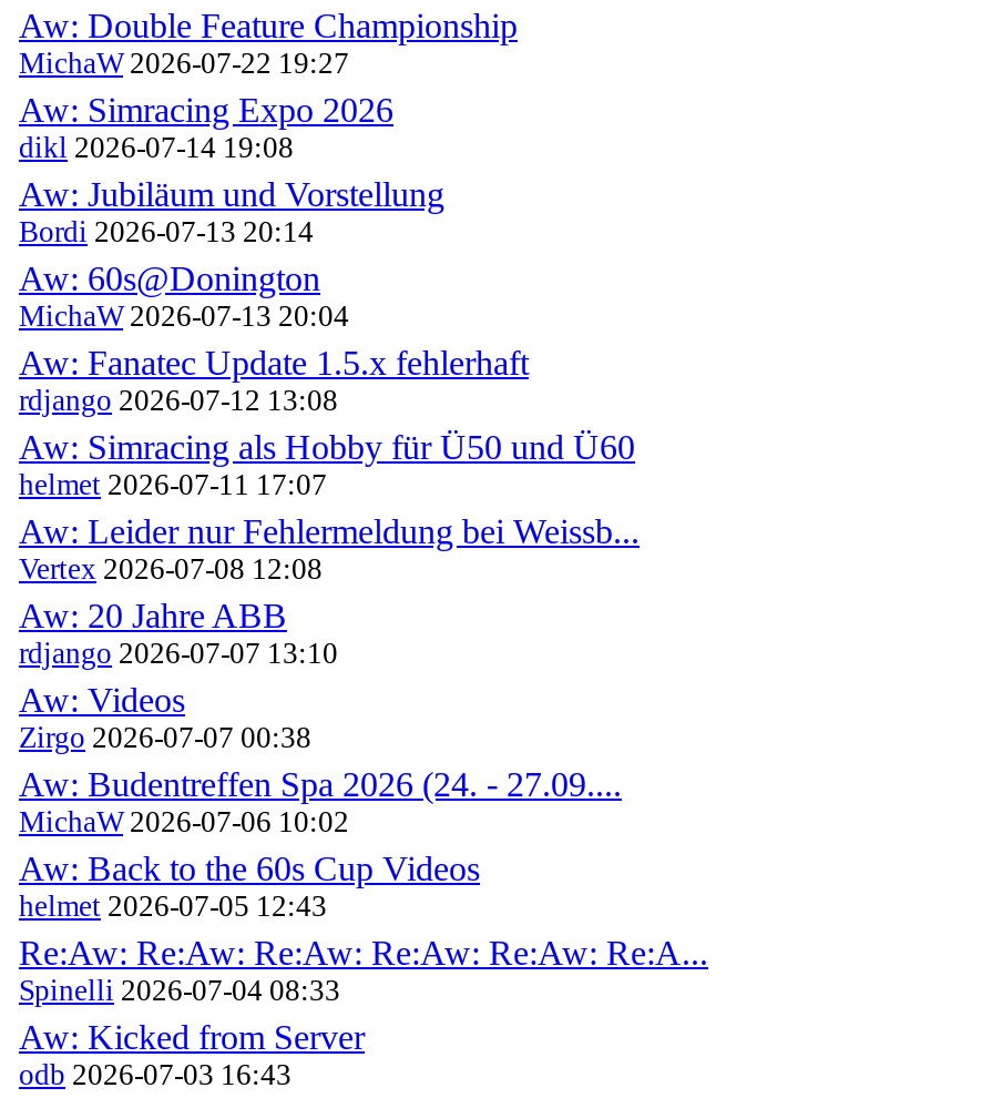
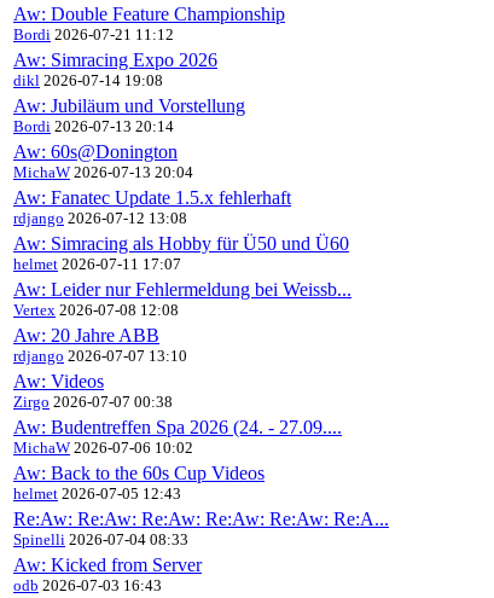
- MichaW 2026-07-22 19:27
+ Bordi 2026-07-21 11:12
